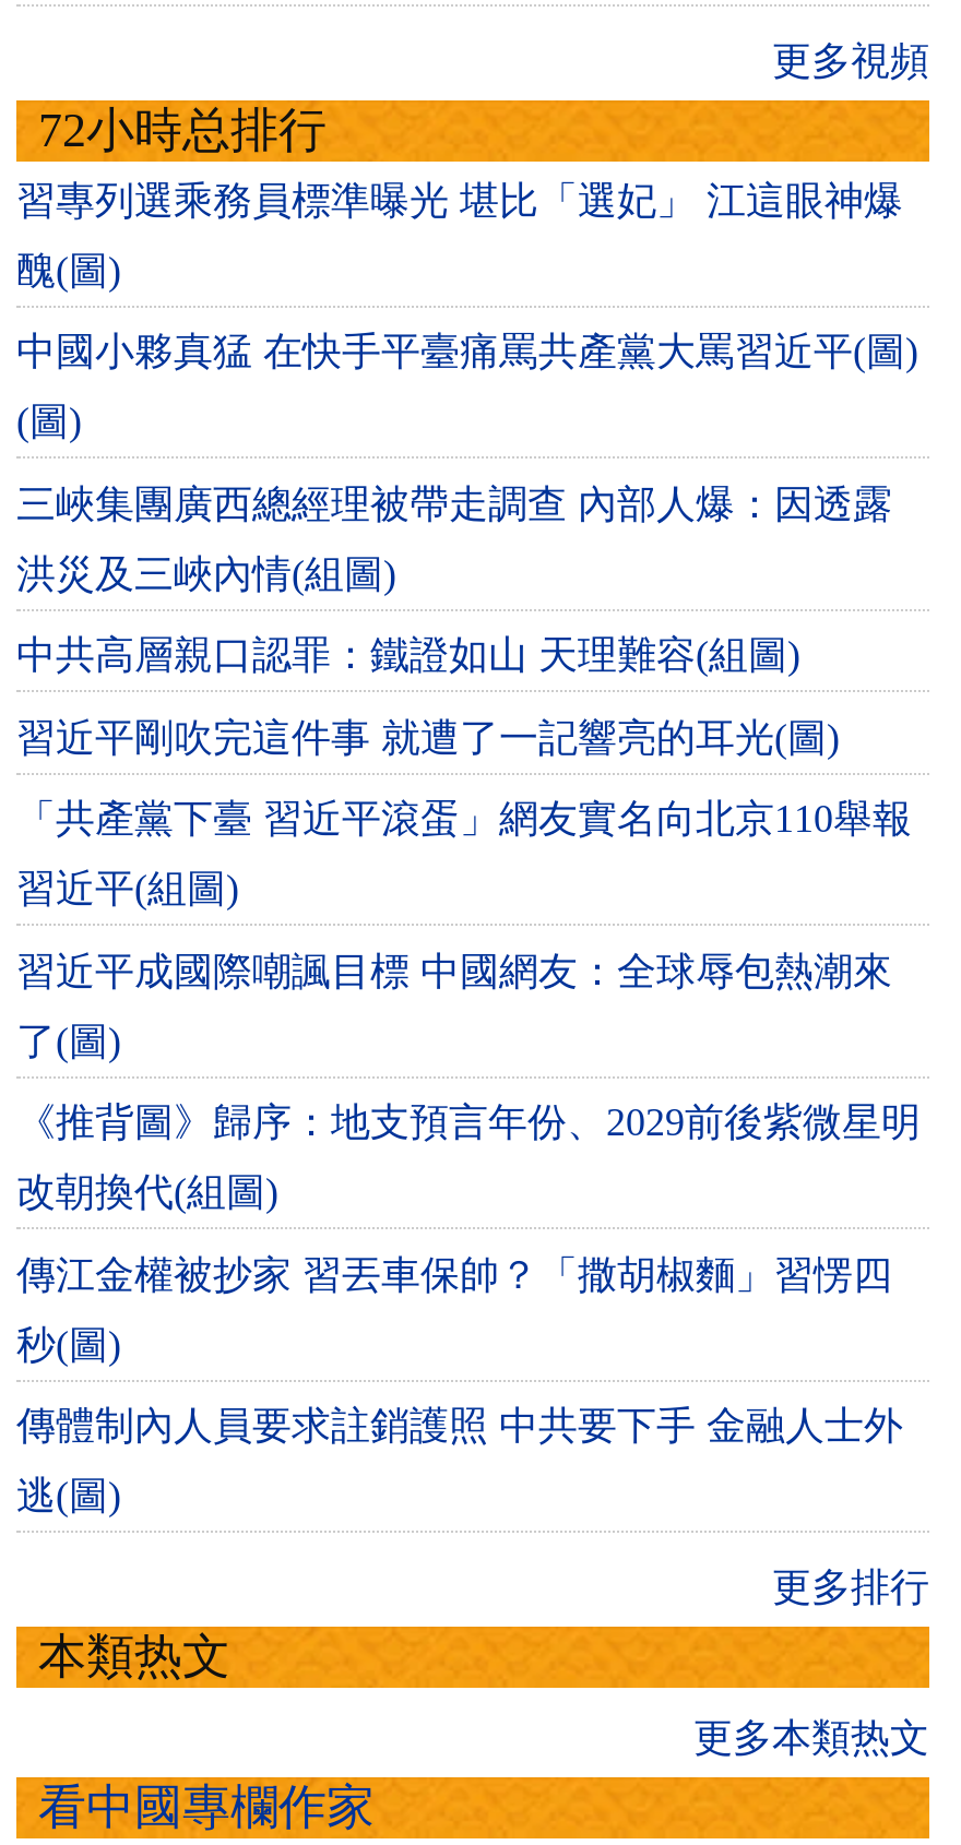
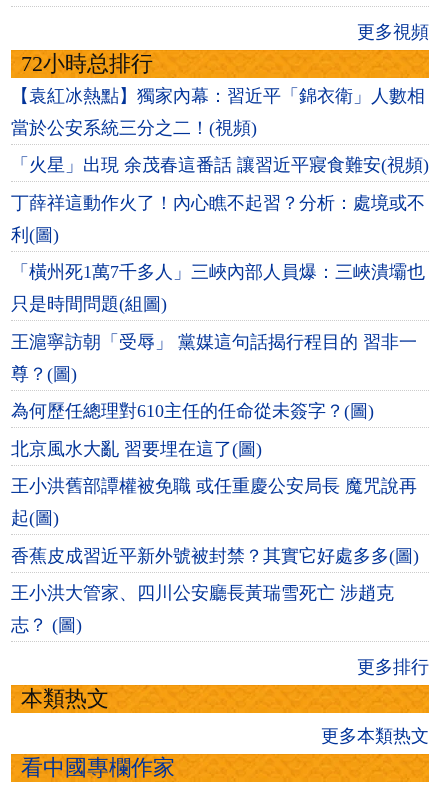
- 習專列選乘務員標準曝光 堪比「選妃」 江這眼神爆
- 醜(圖)
- 中國小夥真猛 在快手平臺痛罵共產黨大罵習近平(圖)
- (圖)
- 三峽集團廣西總經理被帶走調查 內部人爆：因透露
- 洪災及三峽內情(組圖)
- 中共高層親口認罪：鐵證如山 天理難容(組圖)
- 習近平剛吹完這件事 就遭了一記響亮的耳光(圖)
- 「共產黨下臺 習近平滾蛋」網友實名向北京110舉報
- 習近平(組圖)
- 習近平成國際嘲諷目標 中國網友：全球辱包熱潮來
- 了(圖)
- 《推背圖》歸序：地支預言年份、2029前後紫微星明
- 改朝換代(組圖)
- 傳江金權被抄家 習丟車保帥？「撒胡椒麵」習愣四
- 秒(圖)
- 傳體制內人員要求註銷護照 中共要下手 金融人士外
- 逃(圖)
+ 【袁紅冰熱點】獨家內幕：習近平「錦衣衛」人數相
+ 當於公安系統三分之二！(視頻)
+ 「火星」出現 余茂春這番話 讓習近平寢食難安(視頻)
+ 丁薛祥這動作火了！內心瞧不起習？分析：處境或不
+ 利(圖)
+ 「橫州死1萬7千多人」三峽內部人員爆：三峽潰壩也
+ 只是時間問題(組圖)
+ 王滬寧訪朝「受辱」 黨媒這句話揭行程目的 習非一
+ 尊？(圖)
+ 為何歷任總理對610主任的任命從未簽字？(圖)
+ 北京風水大亂 習要埋在這了(圖)
+ 王小洪舊部譚權被免職 或任重慶公安局長 魔咒說再
+ 起(圖)
+ 香蕉皮成習近平新外號被封禁？其實它好處多多(圖)
+ 王小洪大管家、四川公安廳長黃瑞雪死亡 涉趙克
+ 志？ (圖)
